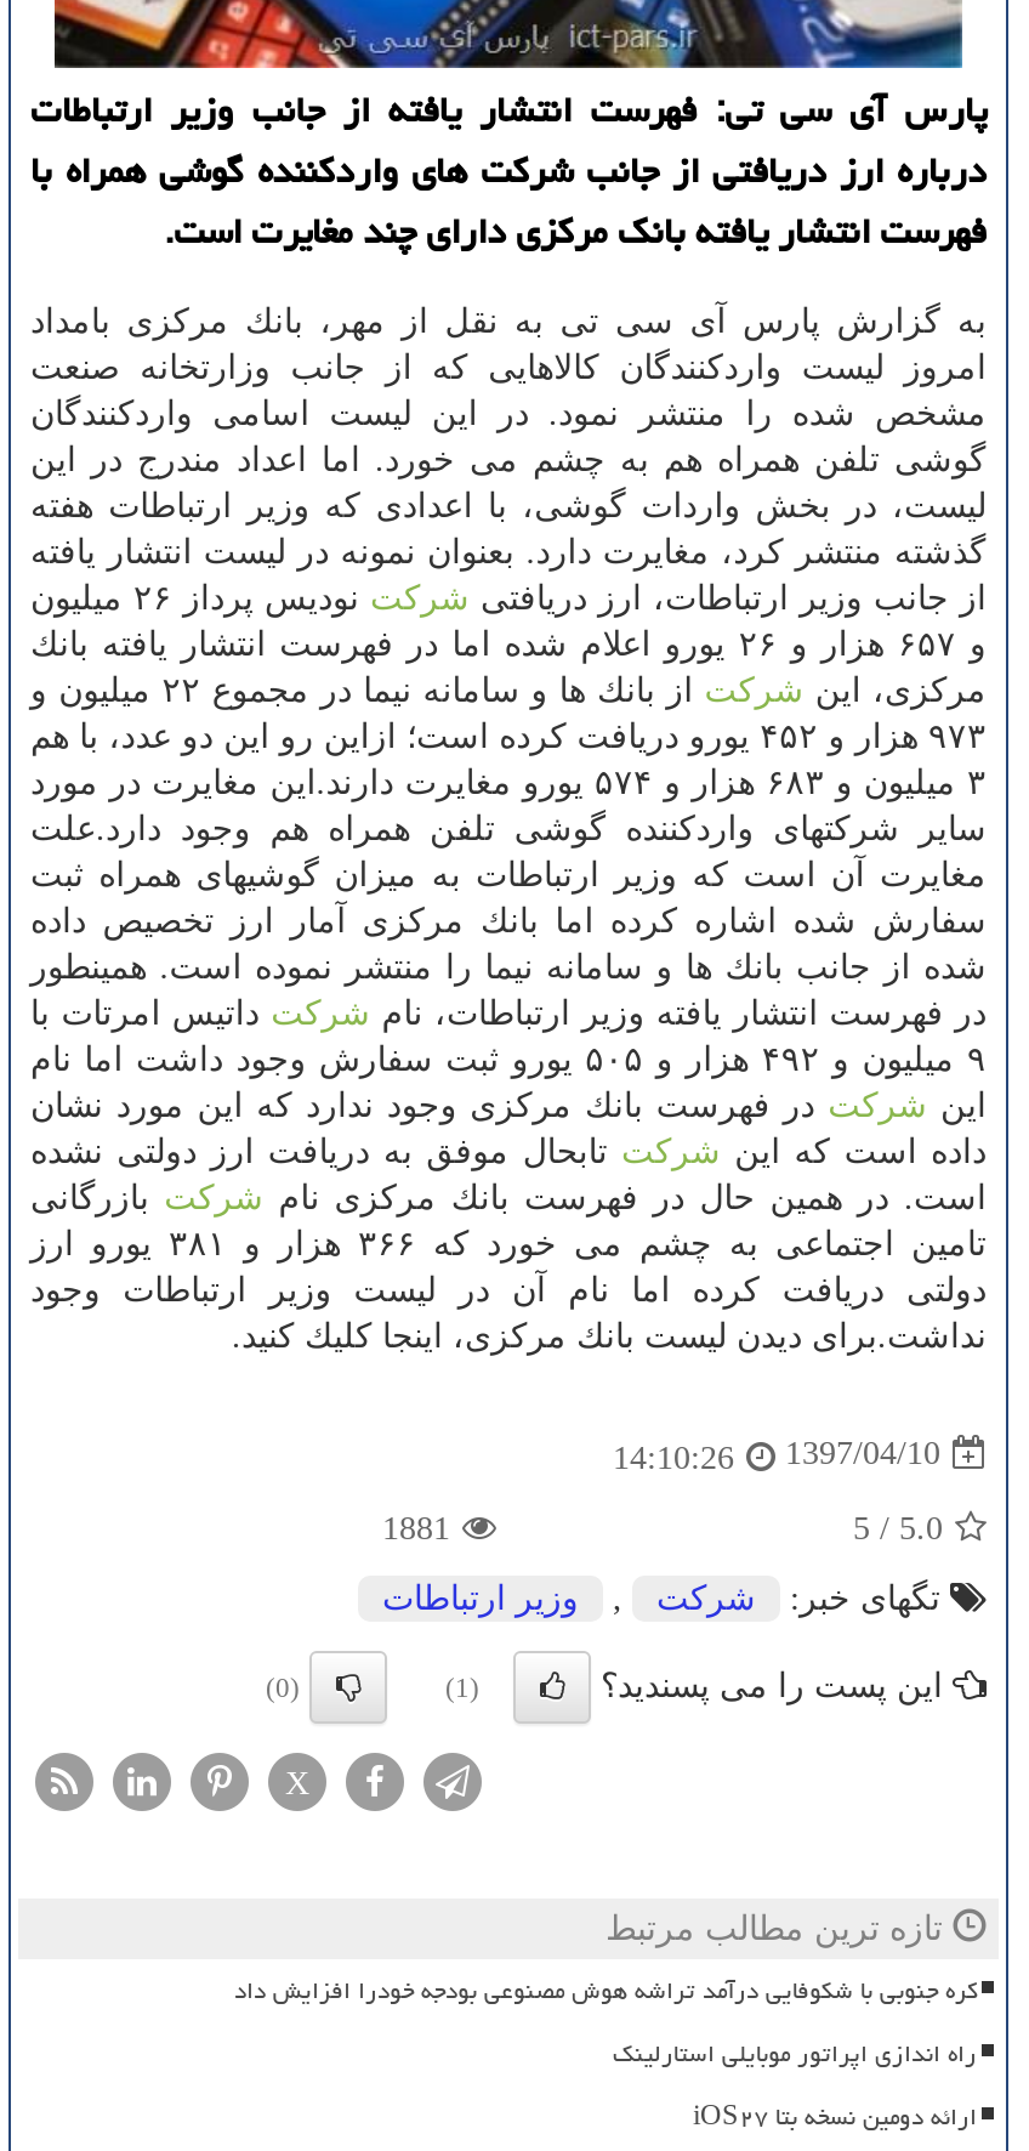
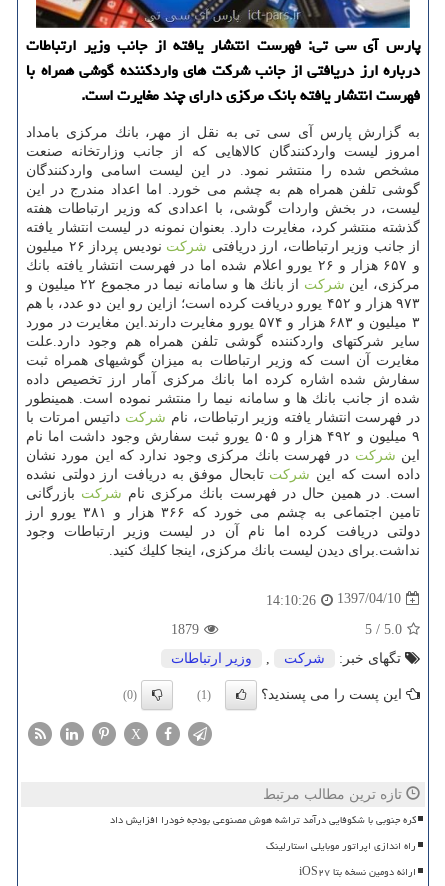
- 1881
+ 1879
